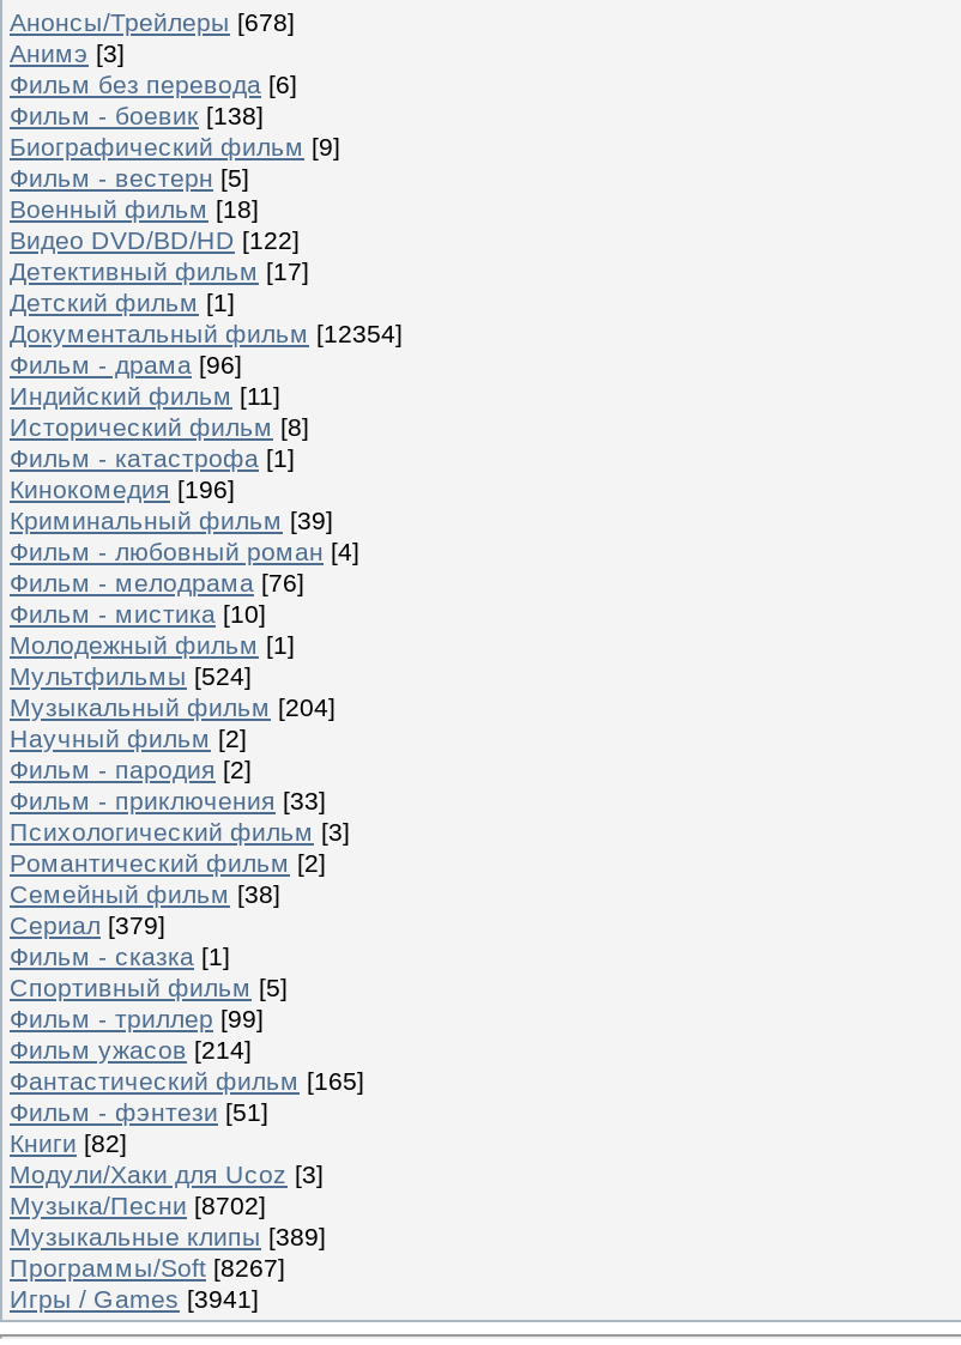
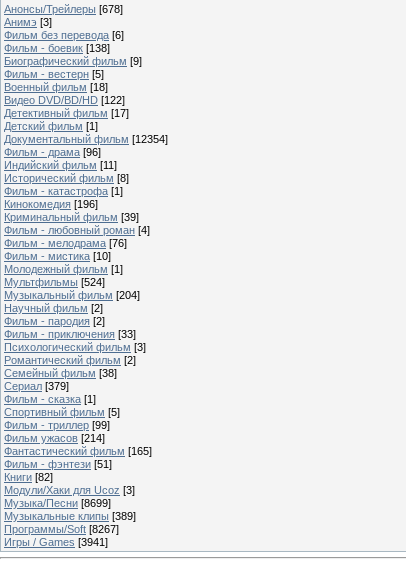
- Музыка/Песни [8702]
+ Музыка/Песни [8699]
